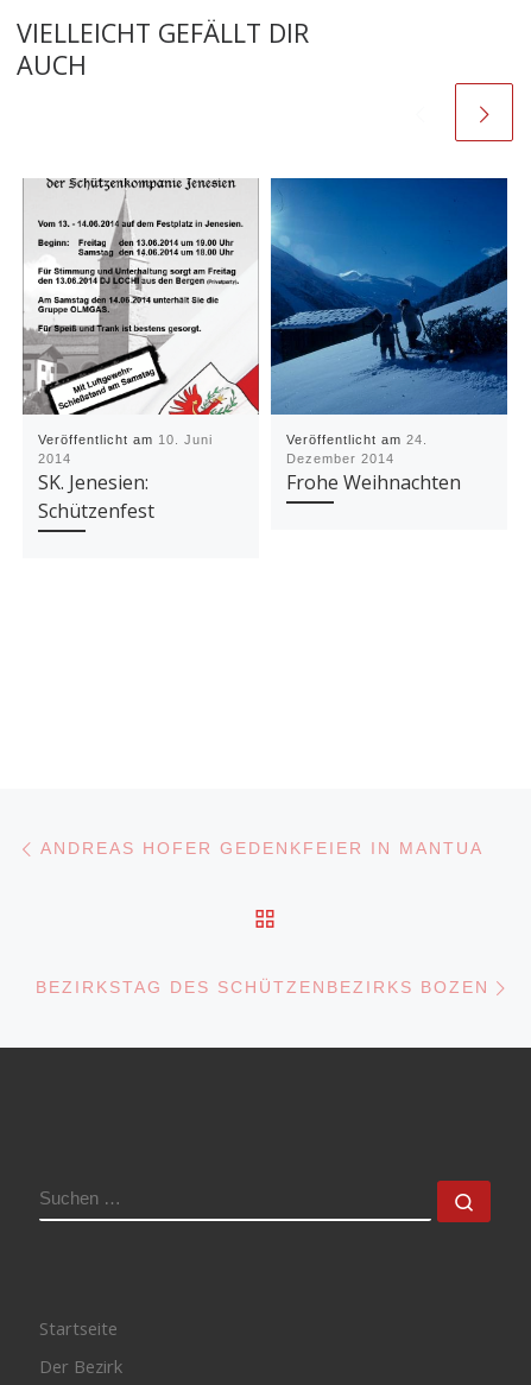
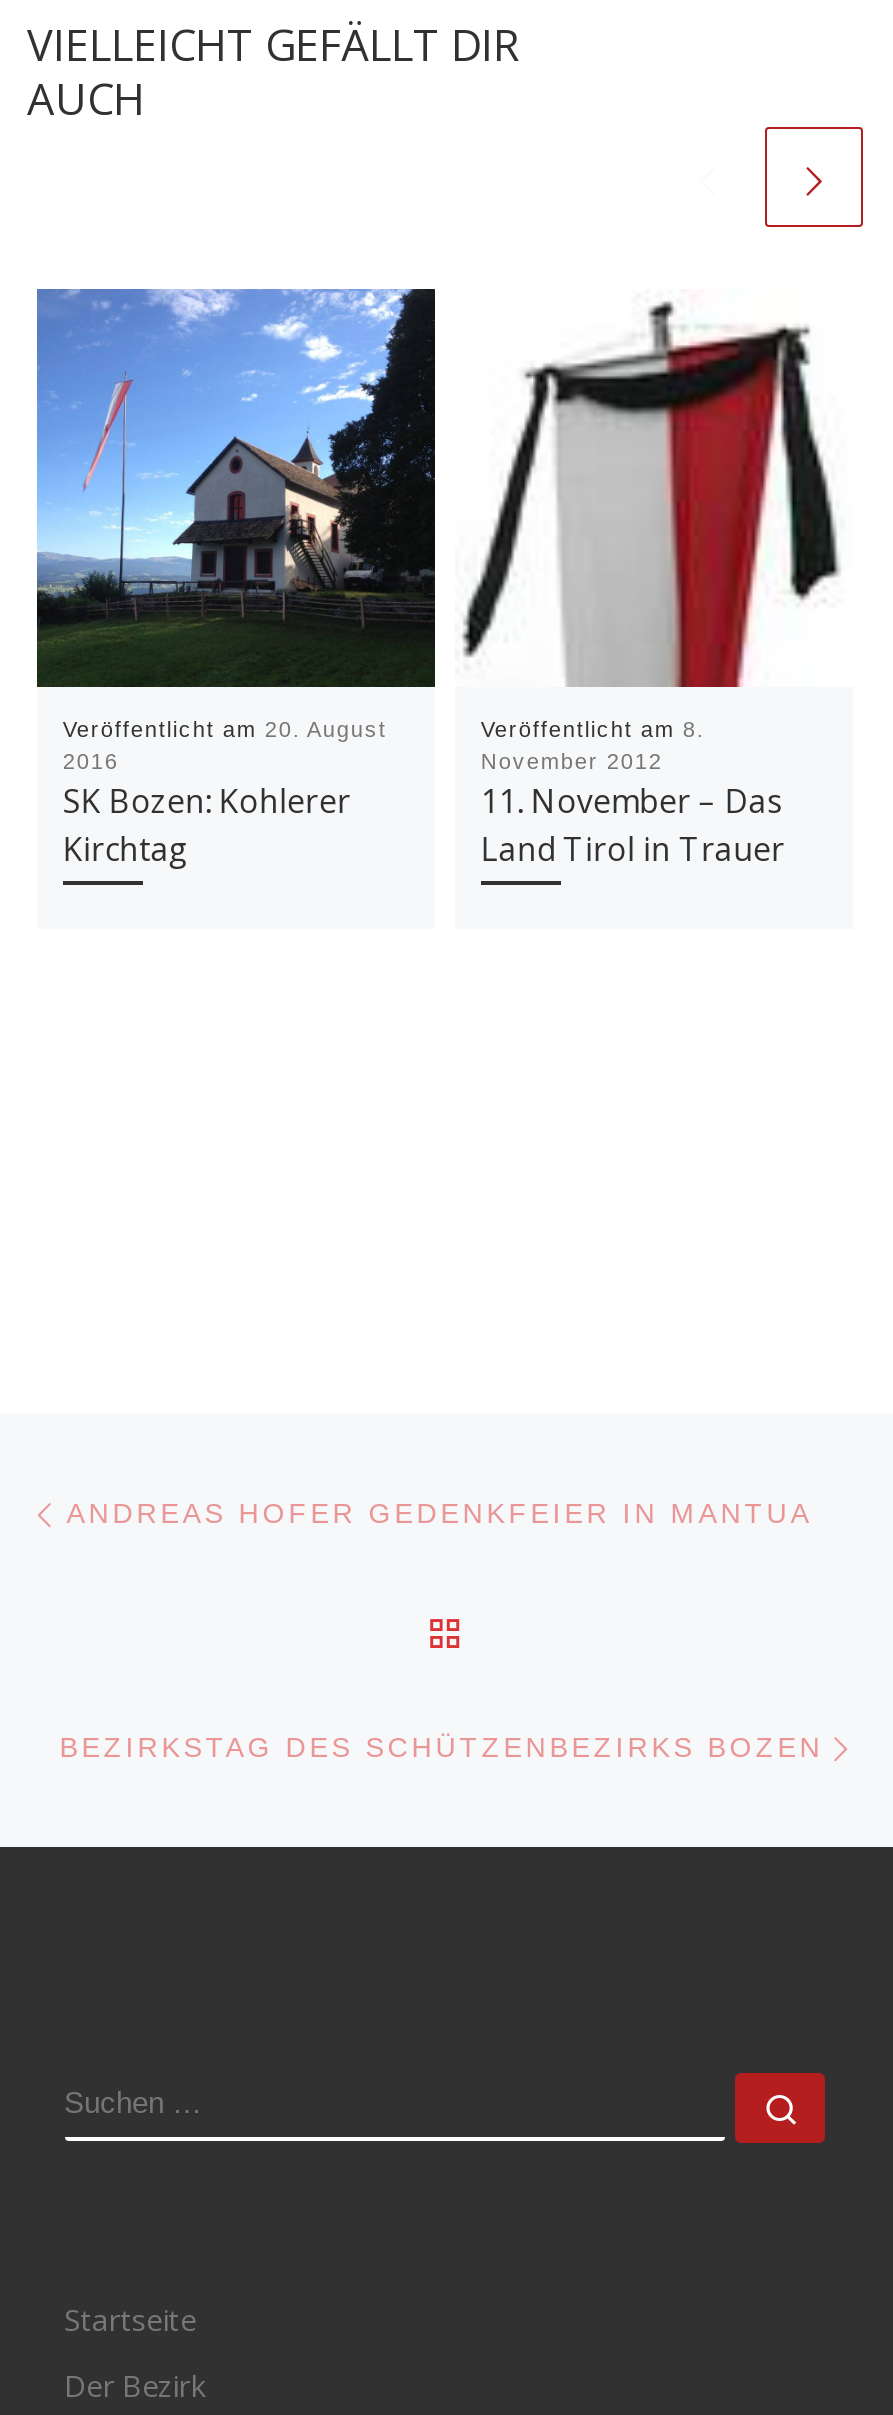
- [image]
- Veröffentlicht am 10. Juni
- 2014
- SK. Jenesien:
- Schützenfest
+ [image]
+ Veröffentlicht am 20. August
+ 2016
+ SK Bozen: Kohlerer
+ Kirchtag

- [image]
- Veröffentlicht am 24.
- Dezember 2014
- Frohe Weihnachten
+ [image]
+ Veröffentlicht am 8.
+ November 2012
+ 11. November – Das
+ Land Tirol in Trauer
